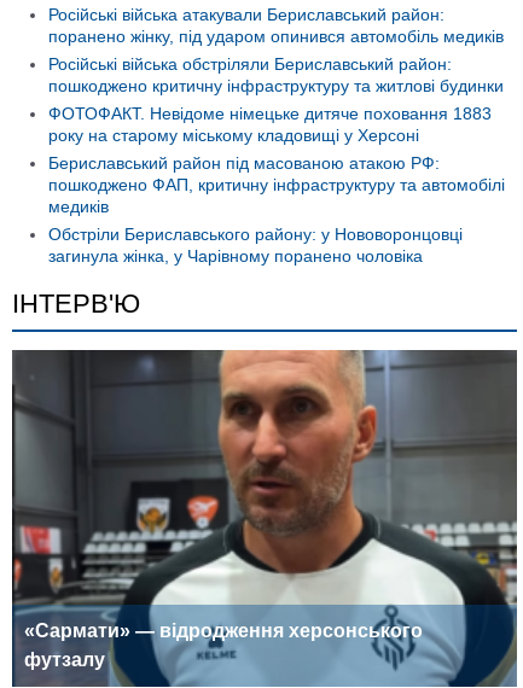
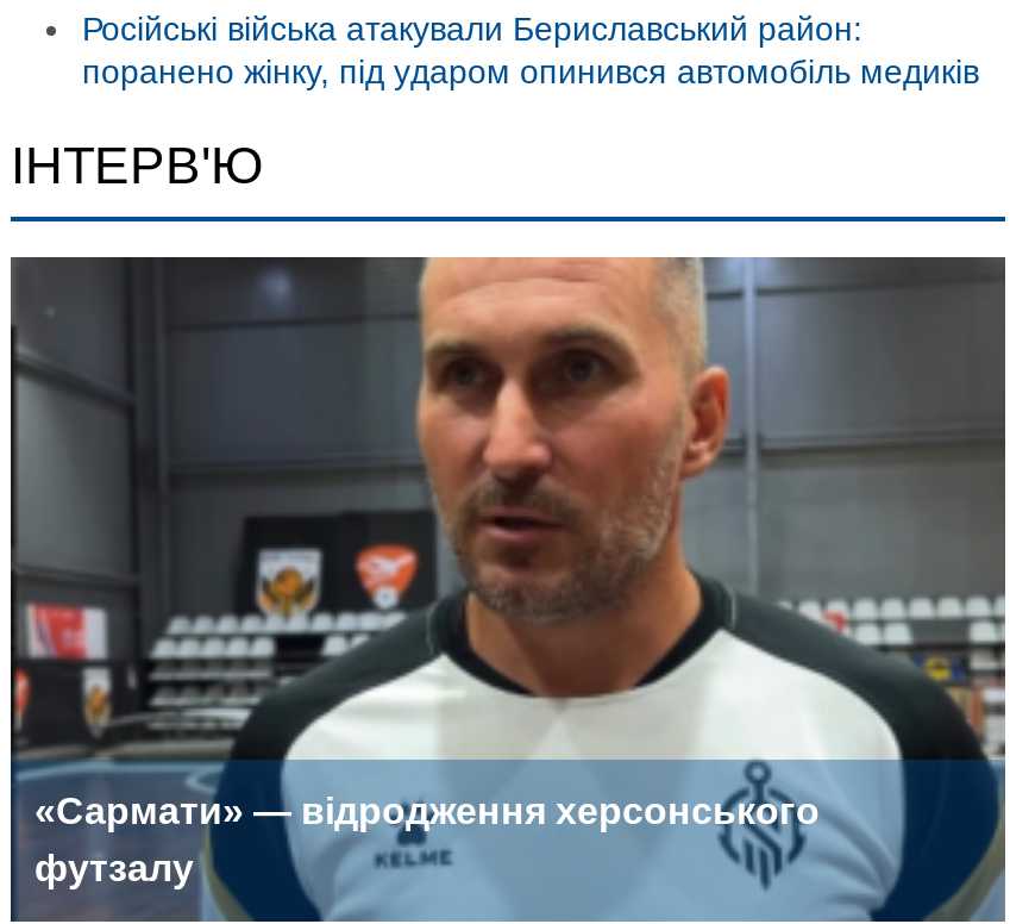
- Російські війська обстріляли Бериславський район:
- пошкоджено критичну інфраструктуру та житлові будинки
- ФОТОФАКТ. Невідоме німецьке дитяче поховання 1883
- року на старому міському кладовищі у Херсоні
- Бериславський район під масованою атакою РФ:
- пошкоджено ФАП, критичну інфраструктуру та автомобілі
- медиків
- Обстріли Бериславського району: у Нововоронцовці
- загинула жінка, у Чарівному поранено чоловіка
